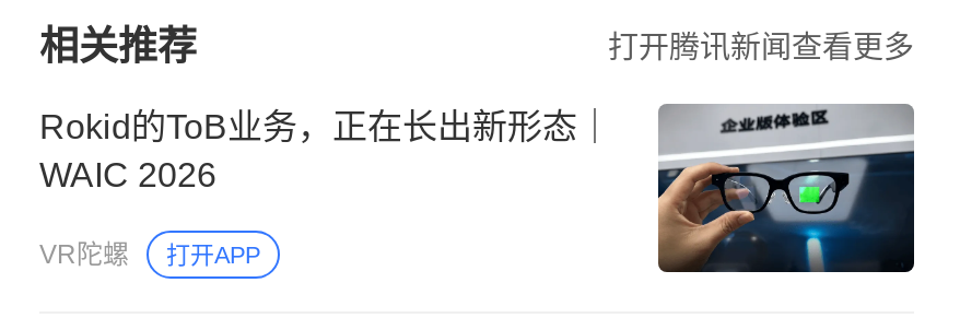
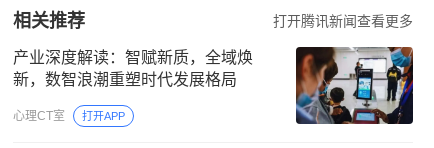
- Rokid的ToB业务，正在长出新形态｜
- WAIC 2026
+ 产业深度解读：智赋新质，全域焕
+ 新，数智浪潮重塑时代发展格局

- [image]
+ [image]

- VR陀螺
+ 心理CT室
